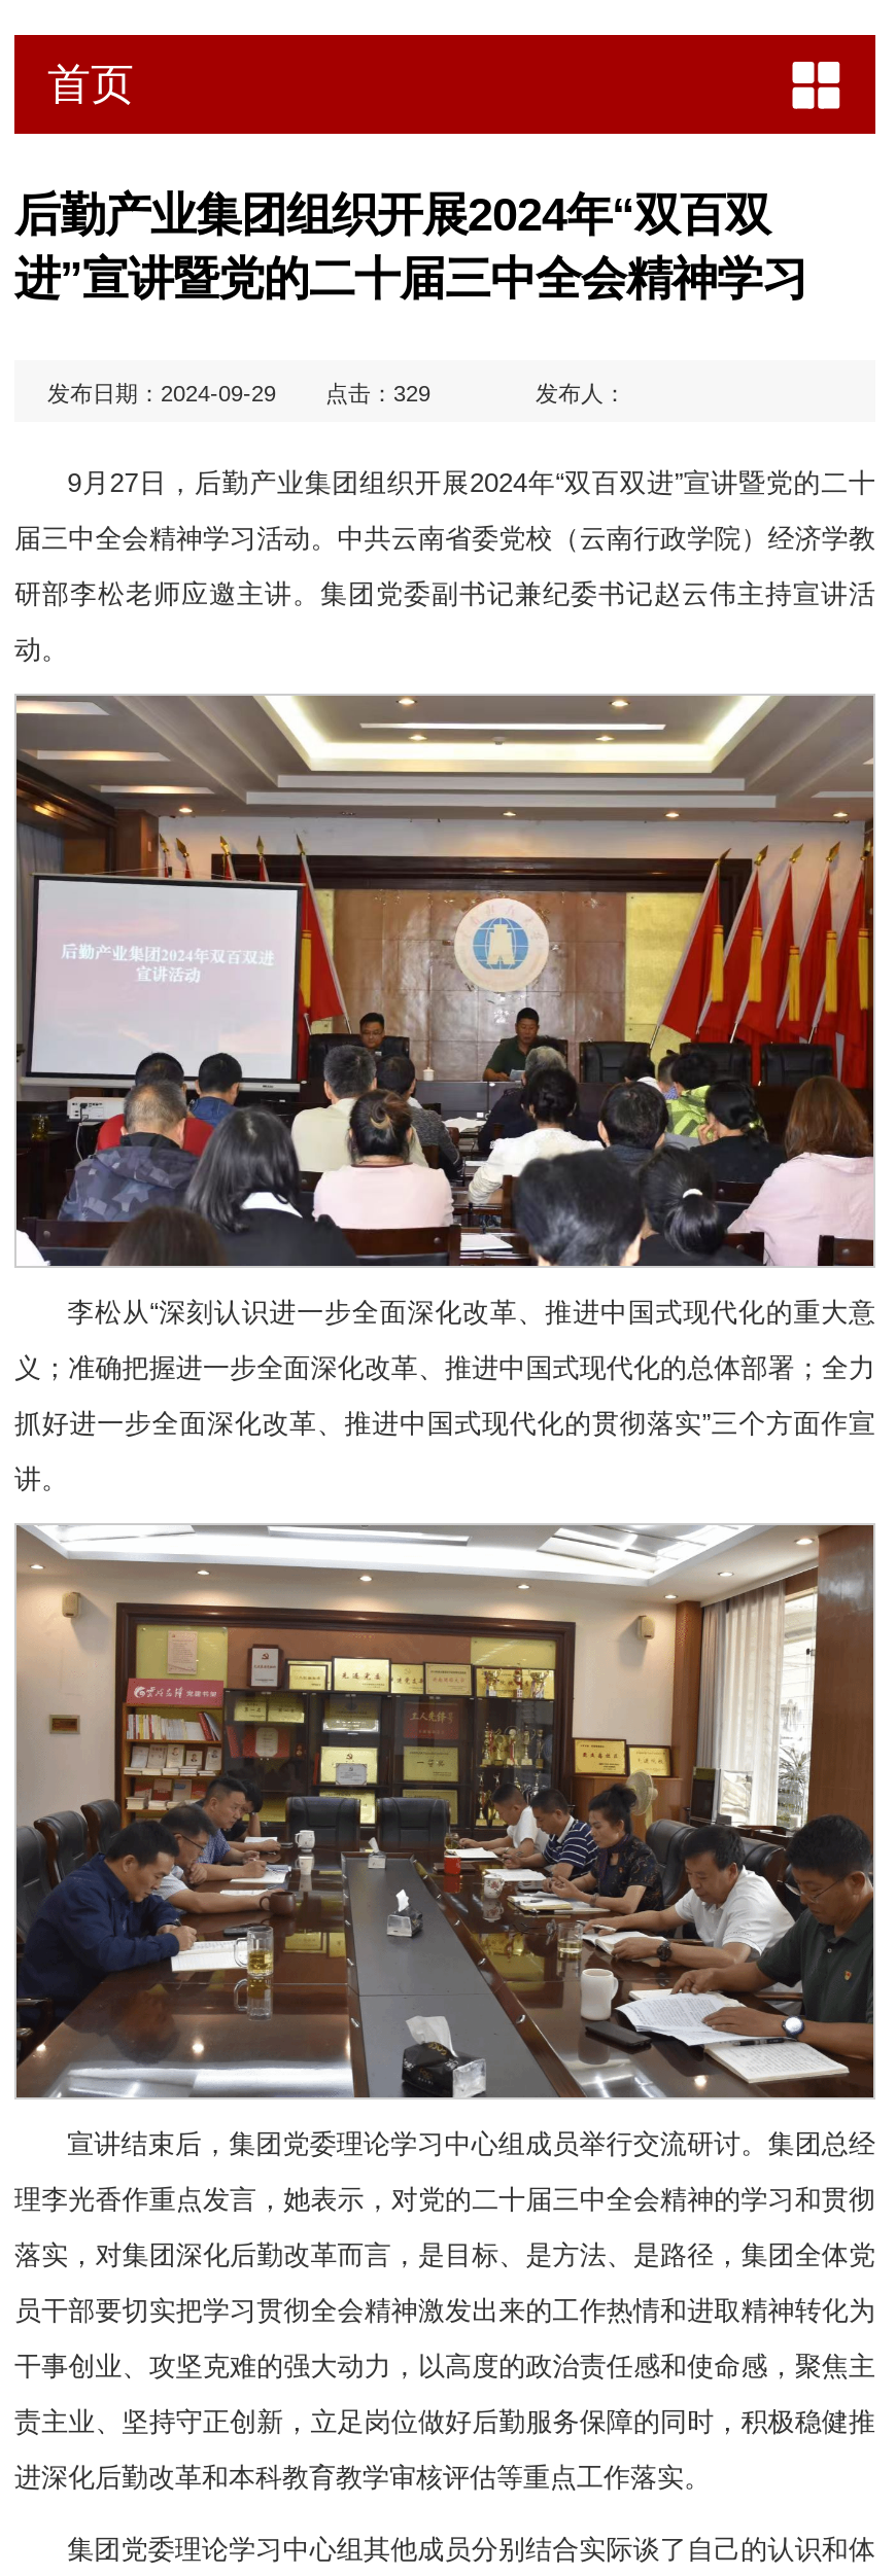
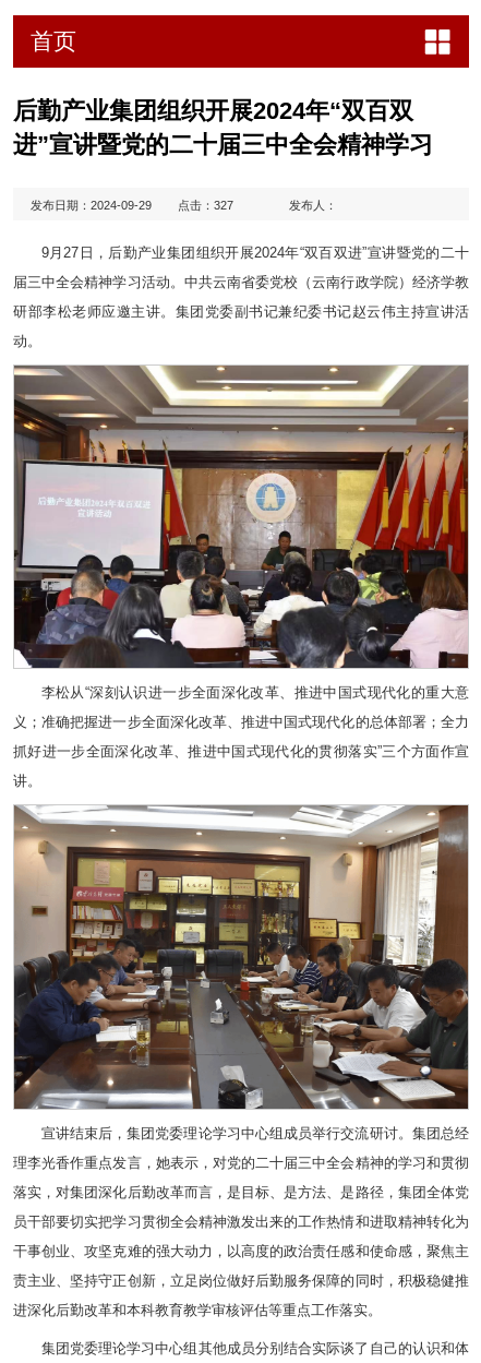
- 发布日期：2024-09-29 点击：329
+ 发布日期：2024-09-29 点击：327
